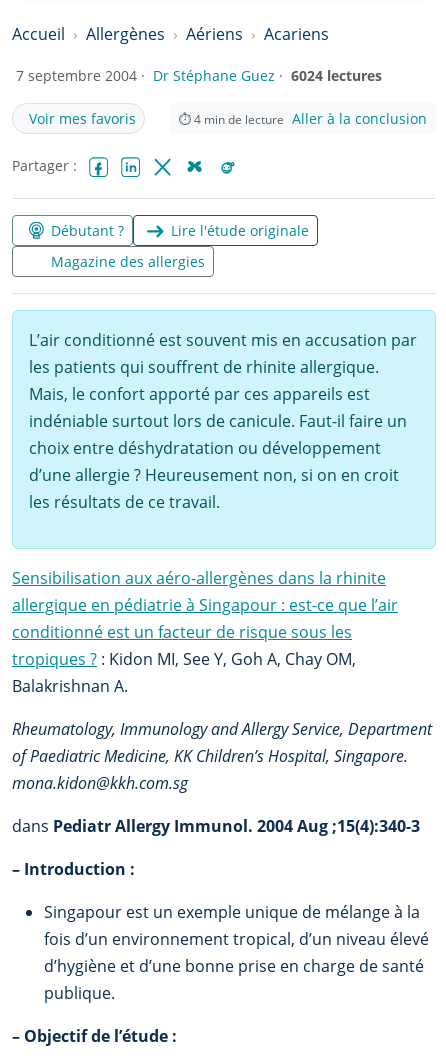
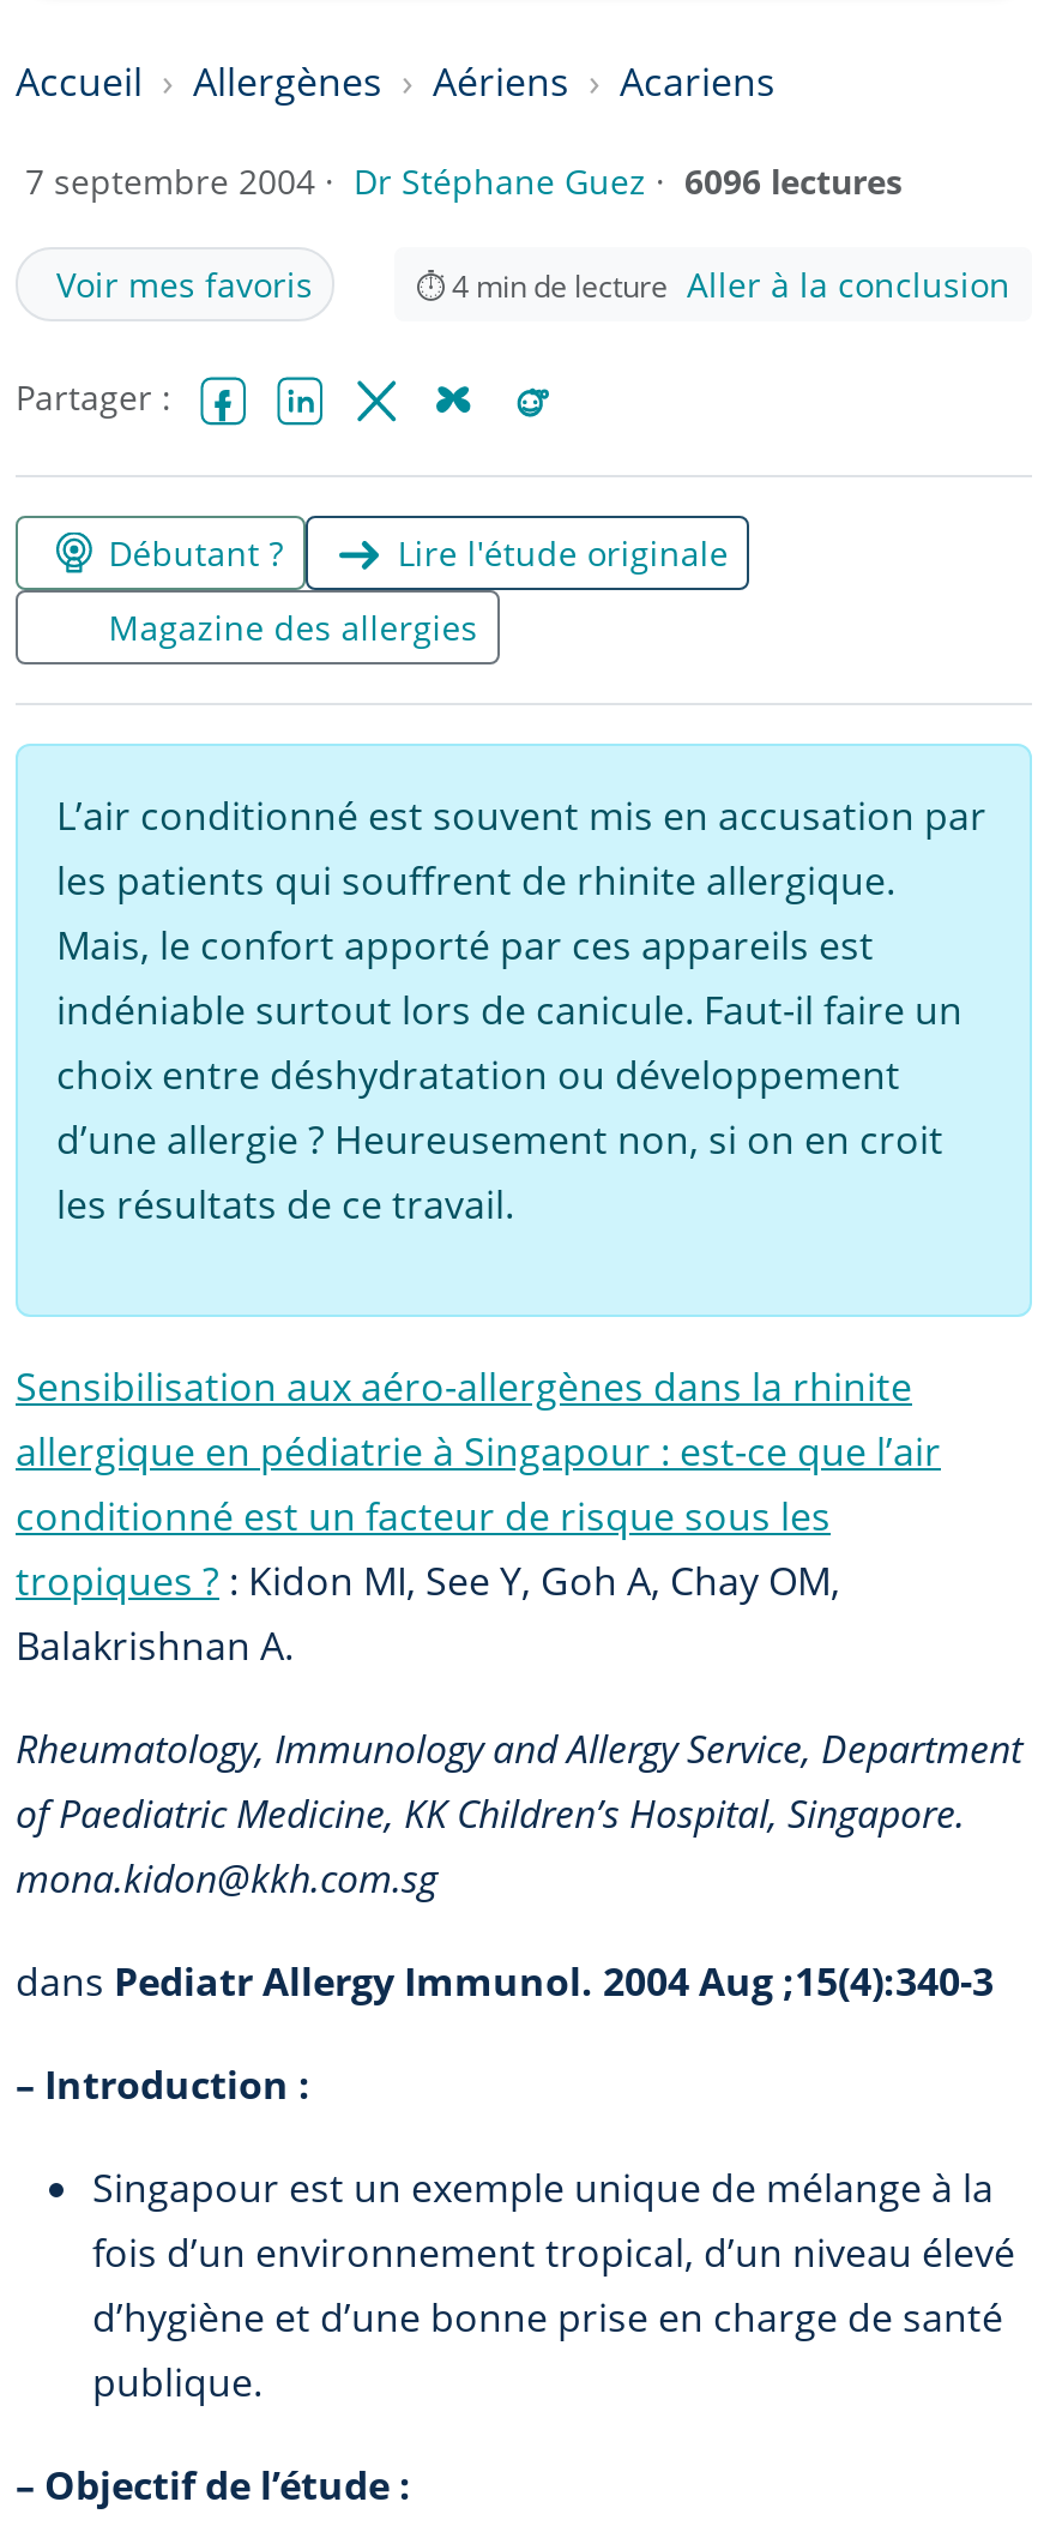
- 7 septembre 2004 · Dr Stéphane Guez · 6024 lectures
+ 7 septembre 2004 · Dr Stéphane Guez · 6096 lectures
